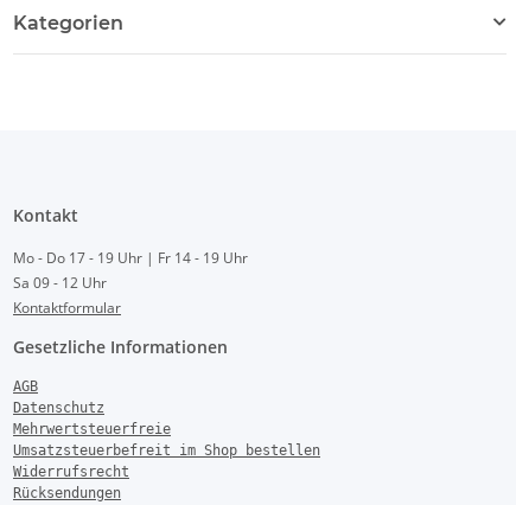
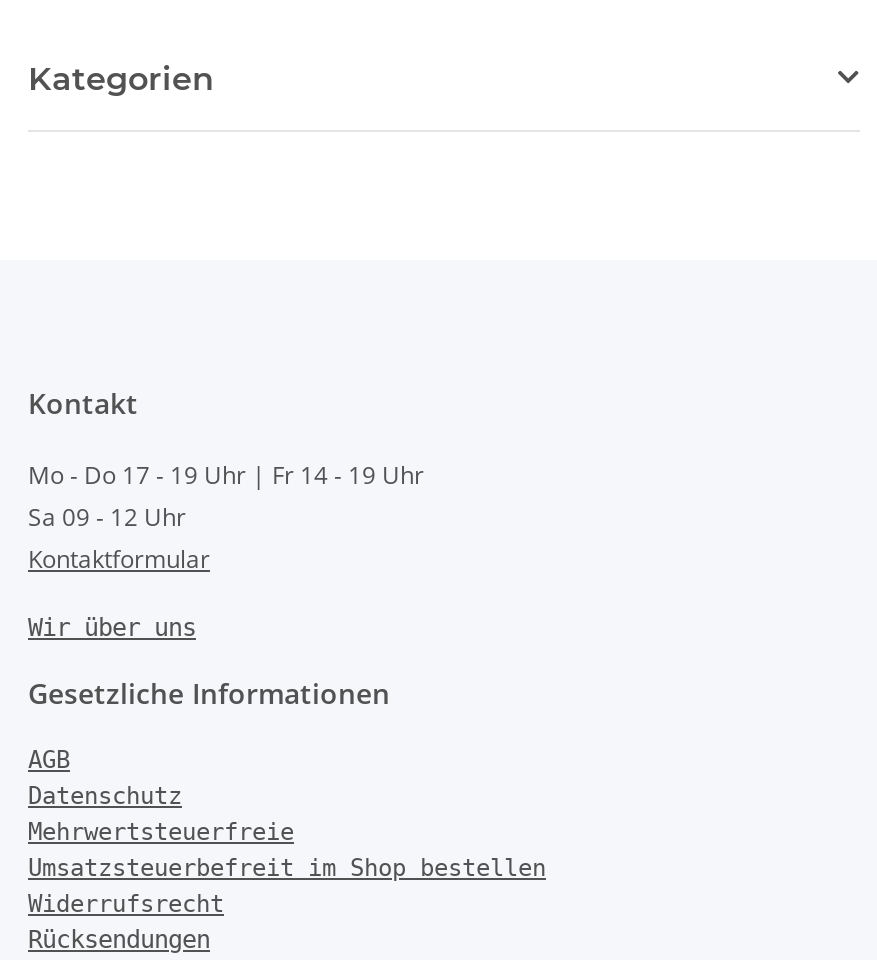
+ Wir über uns
